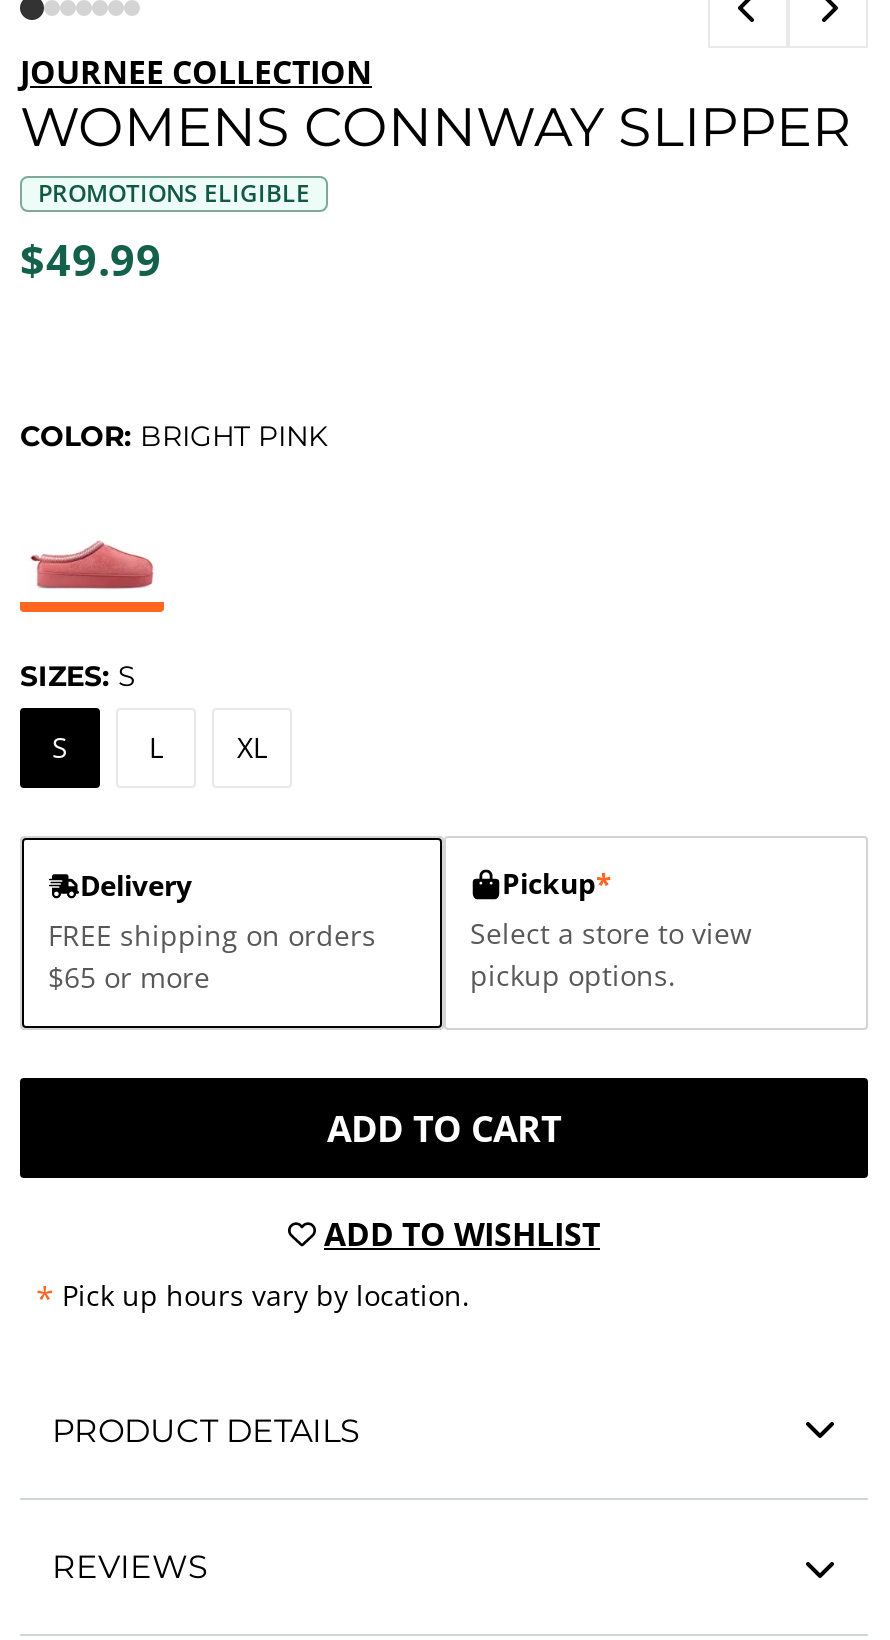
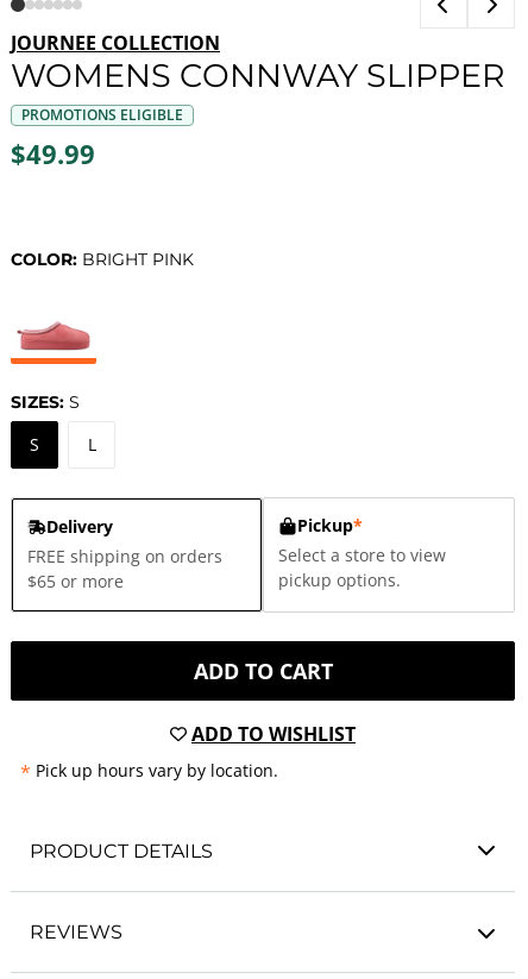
- XL
